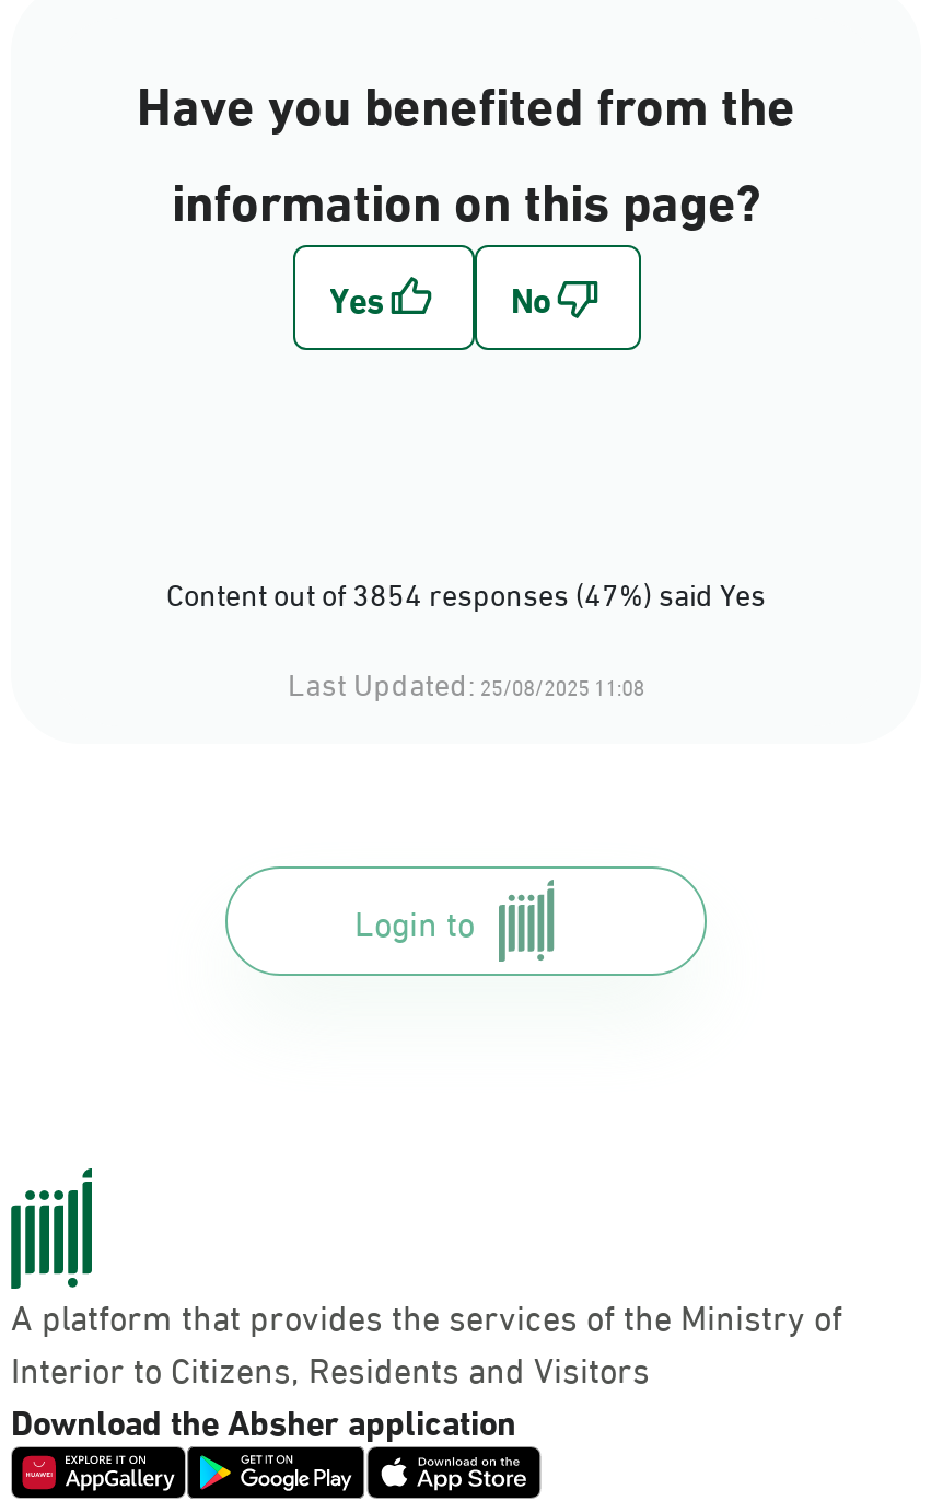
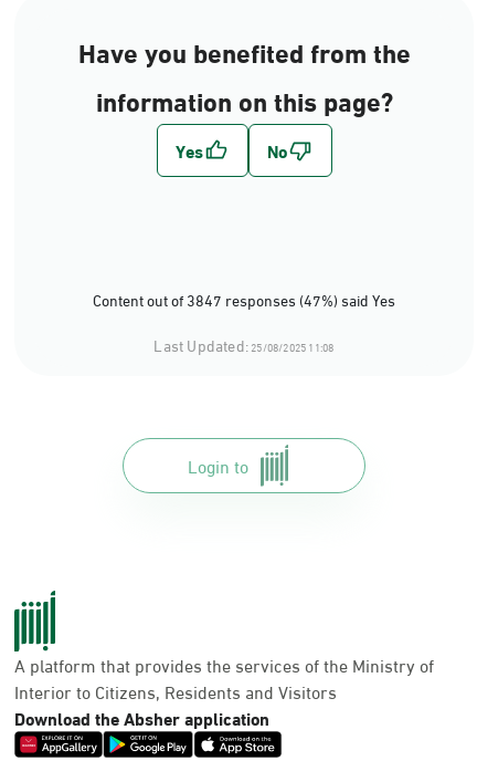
- Content out of 3854 responses (47%) said Yes
+ Content out of 3847 responses (47%) said Yes
